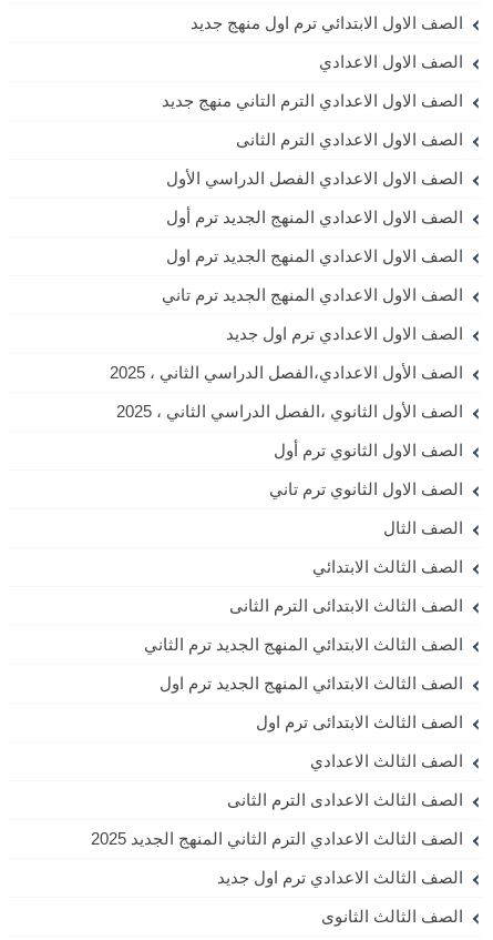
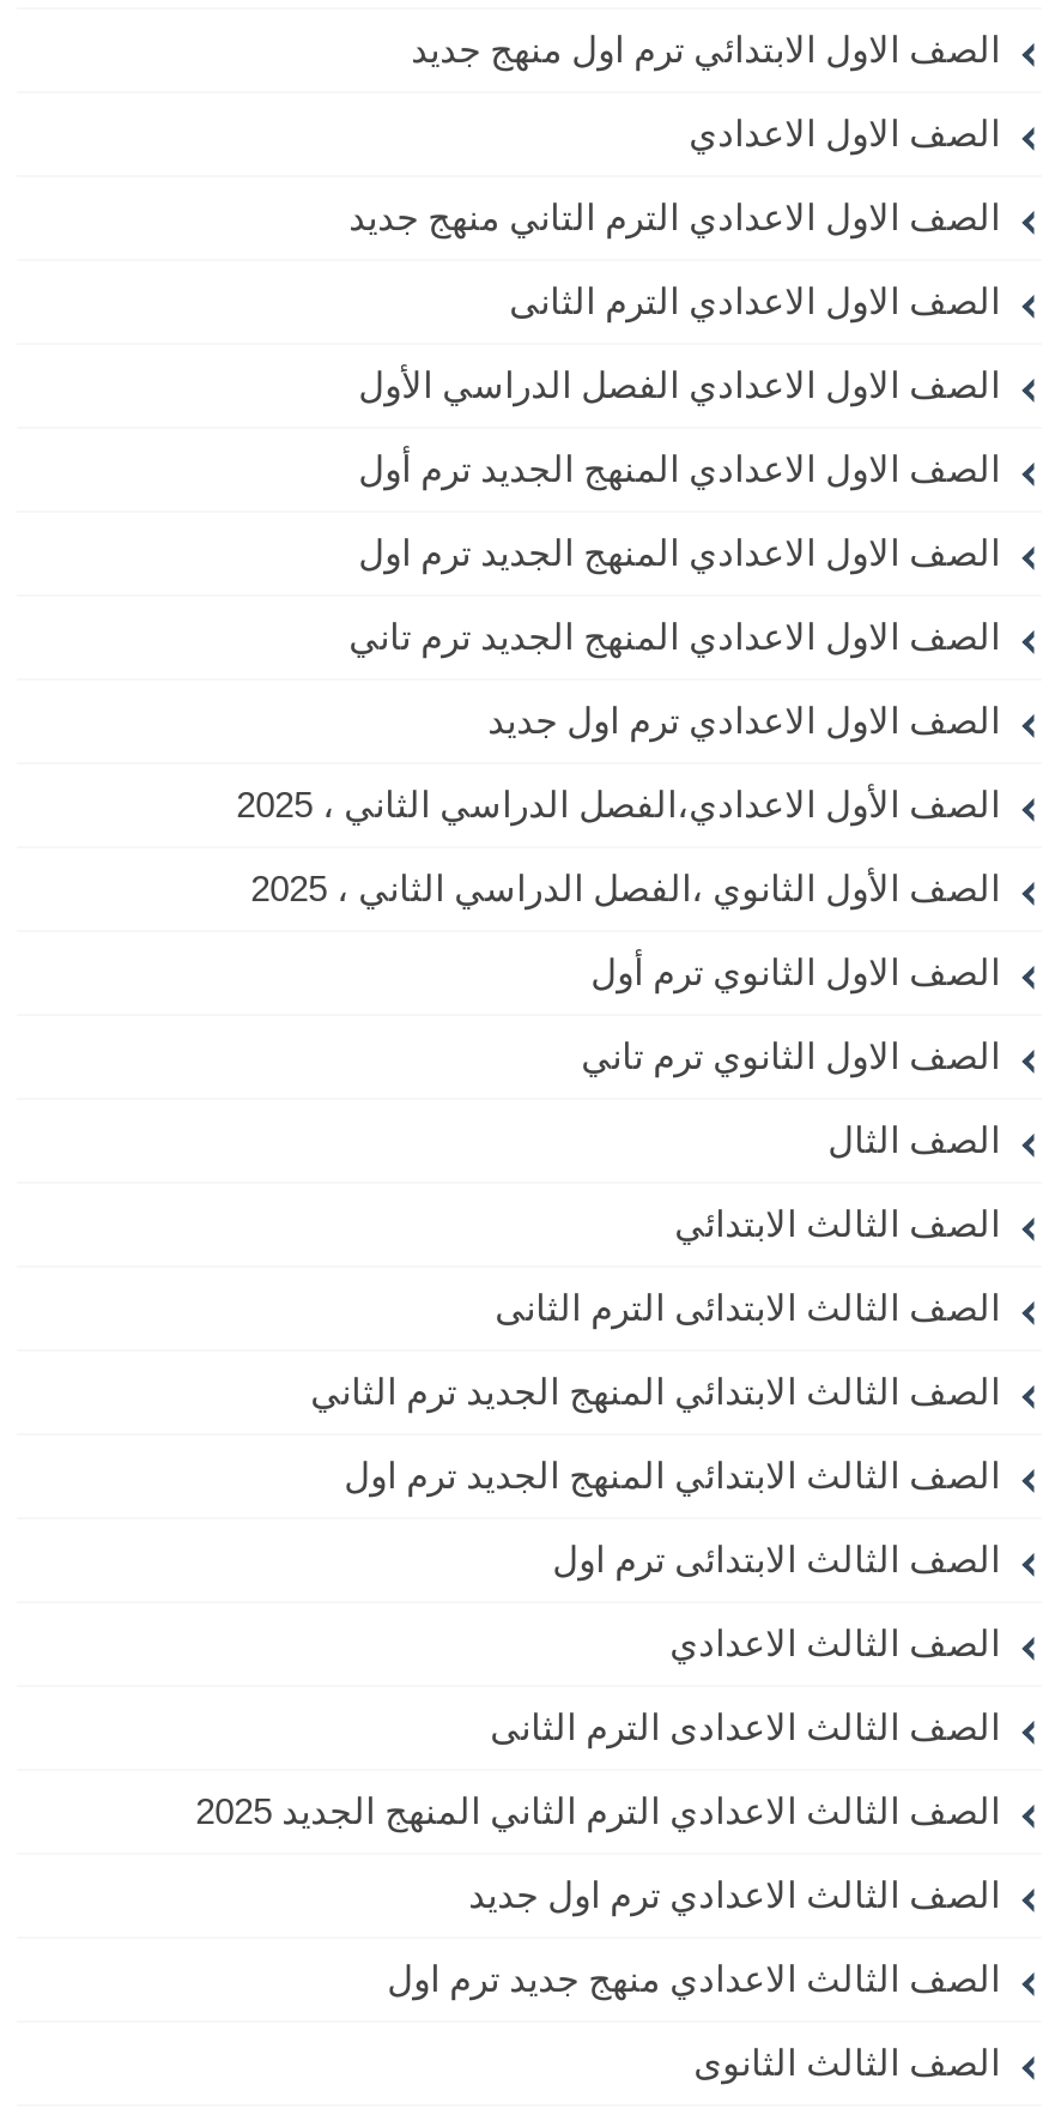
+ الصف الثالث الاعدادي منهج جديد ترم اول
